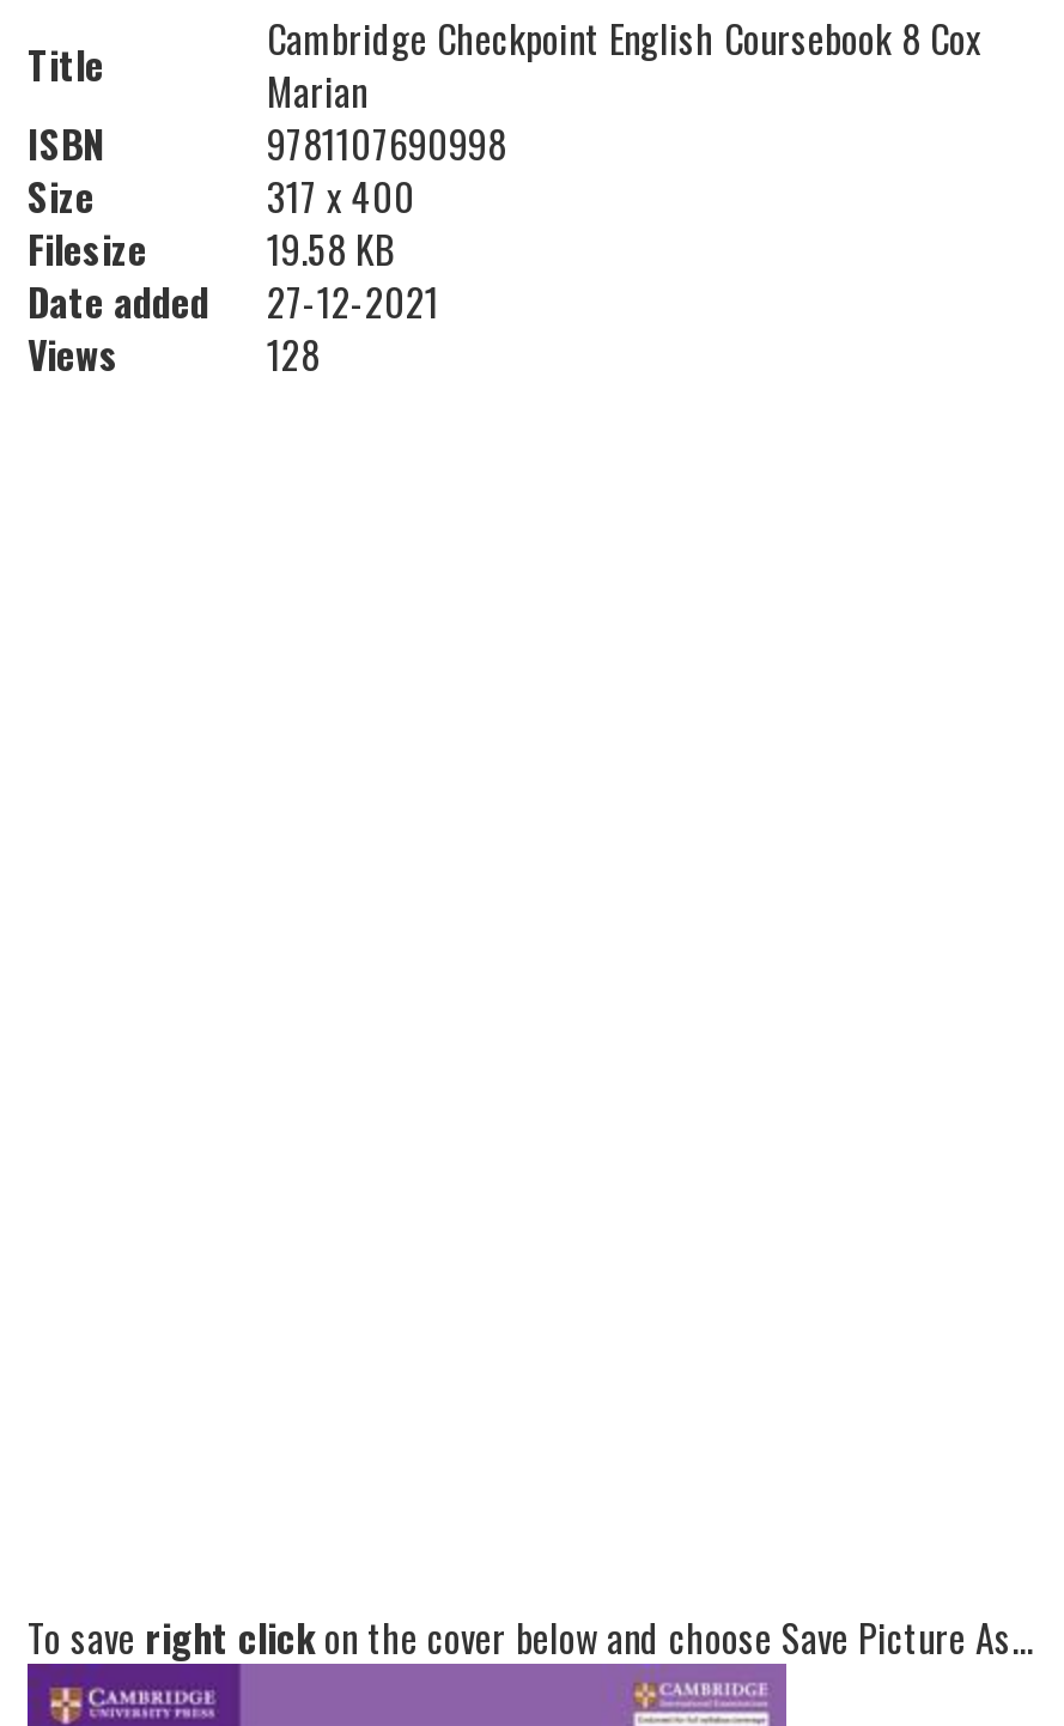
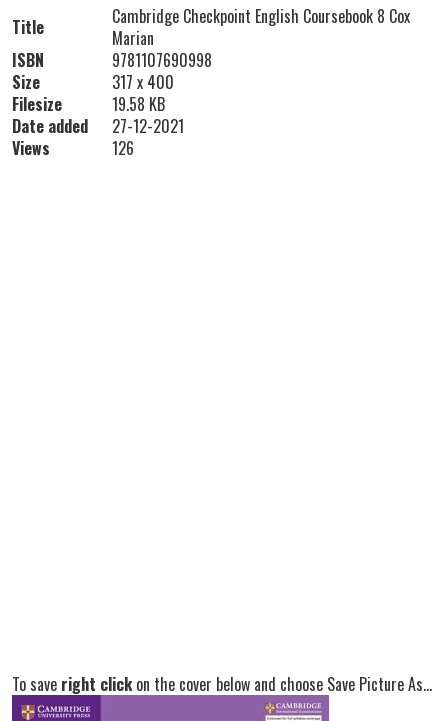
- 128
+ 126
